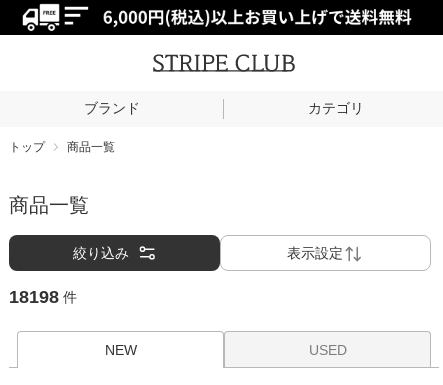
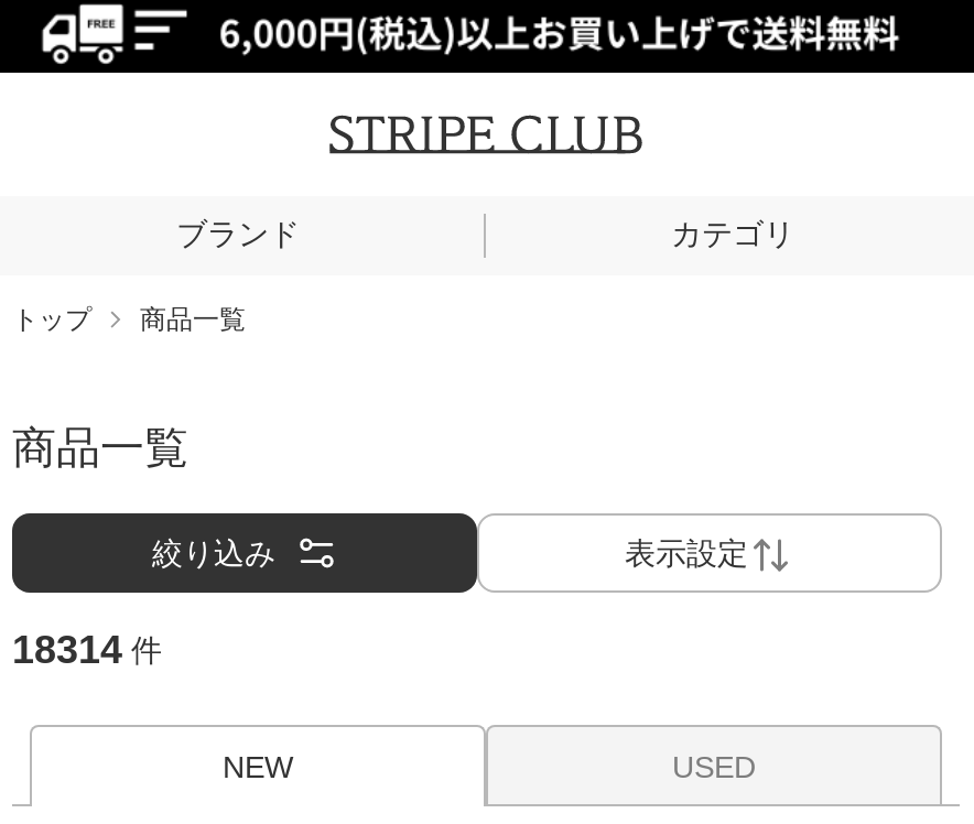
- 18198 件
+ 18314 件
